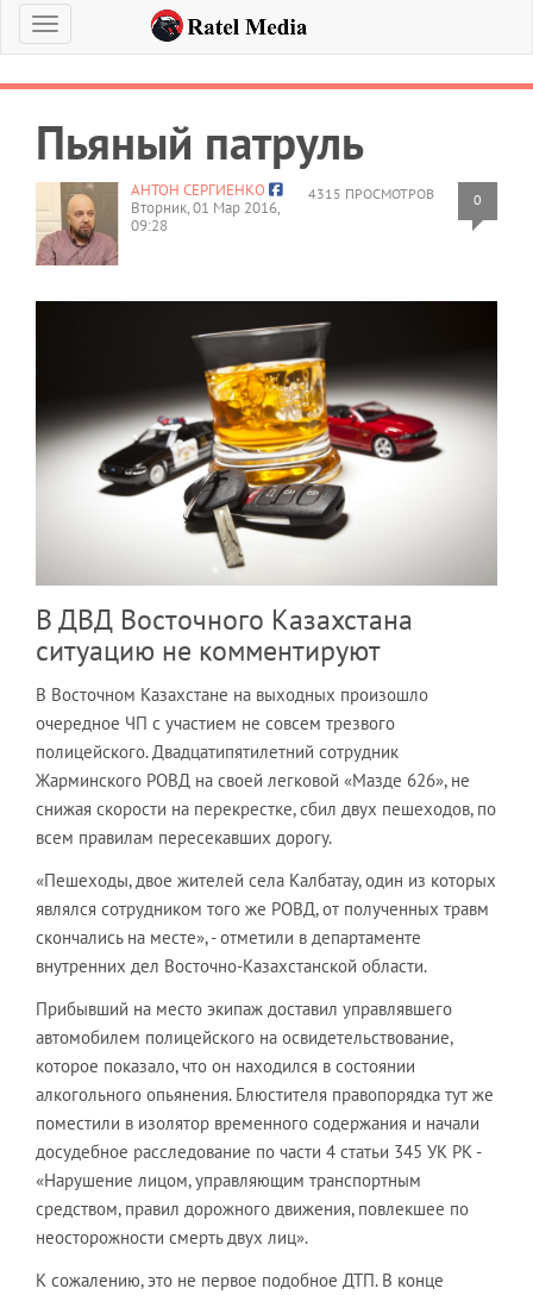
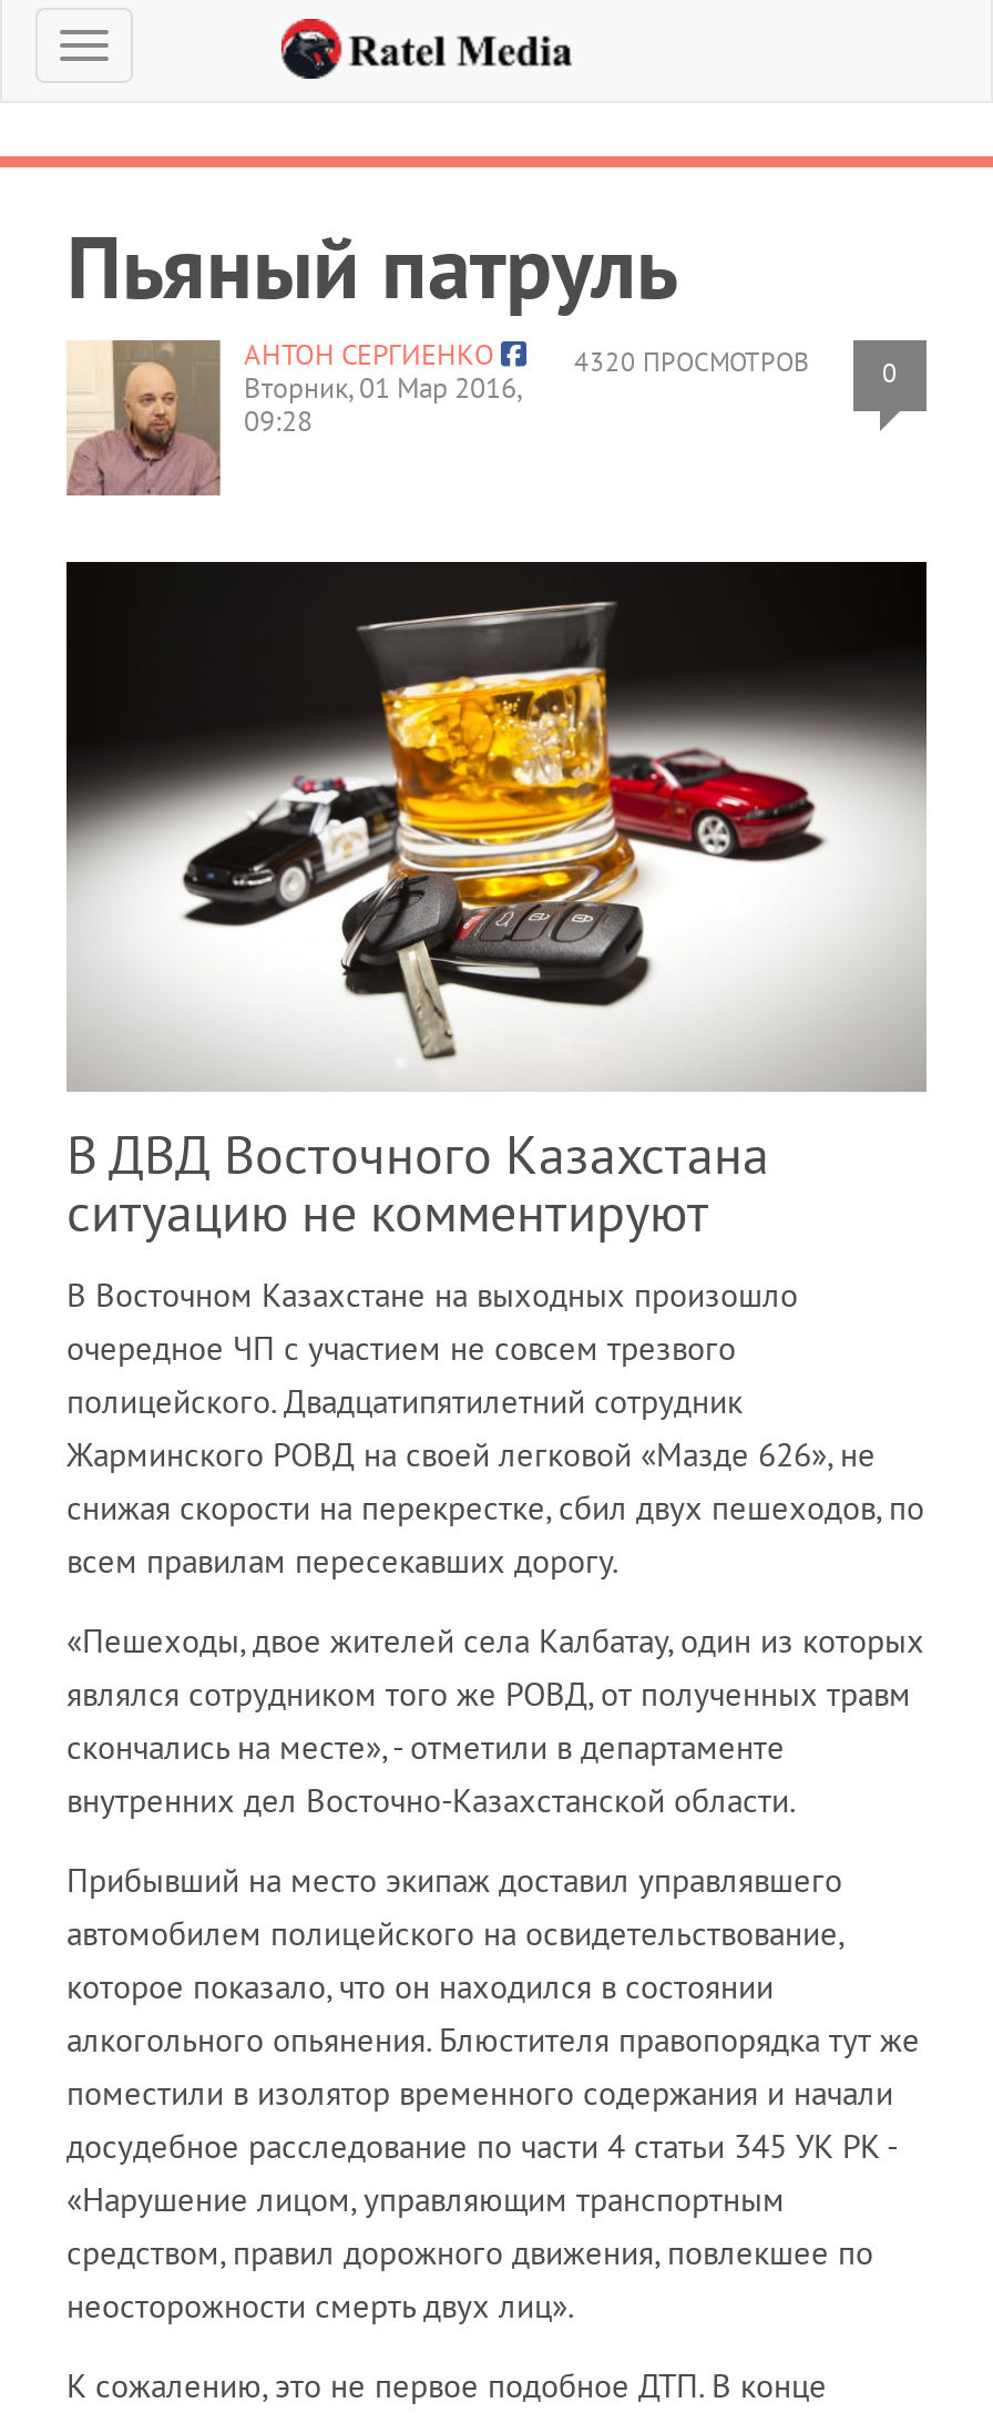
- 4315 ПРОСМОТРОВ
+ 4320 ПРОСМОТРОВ
